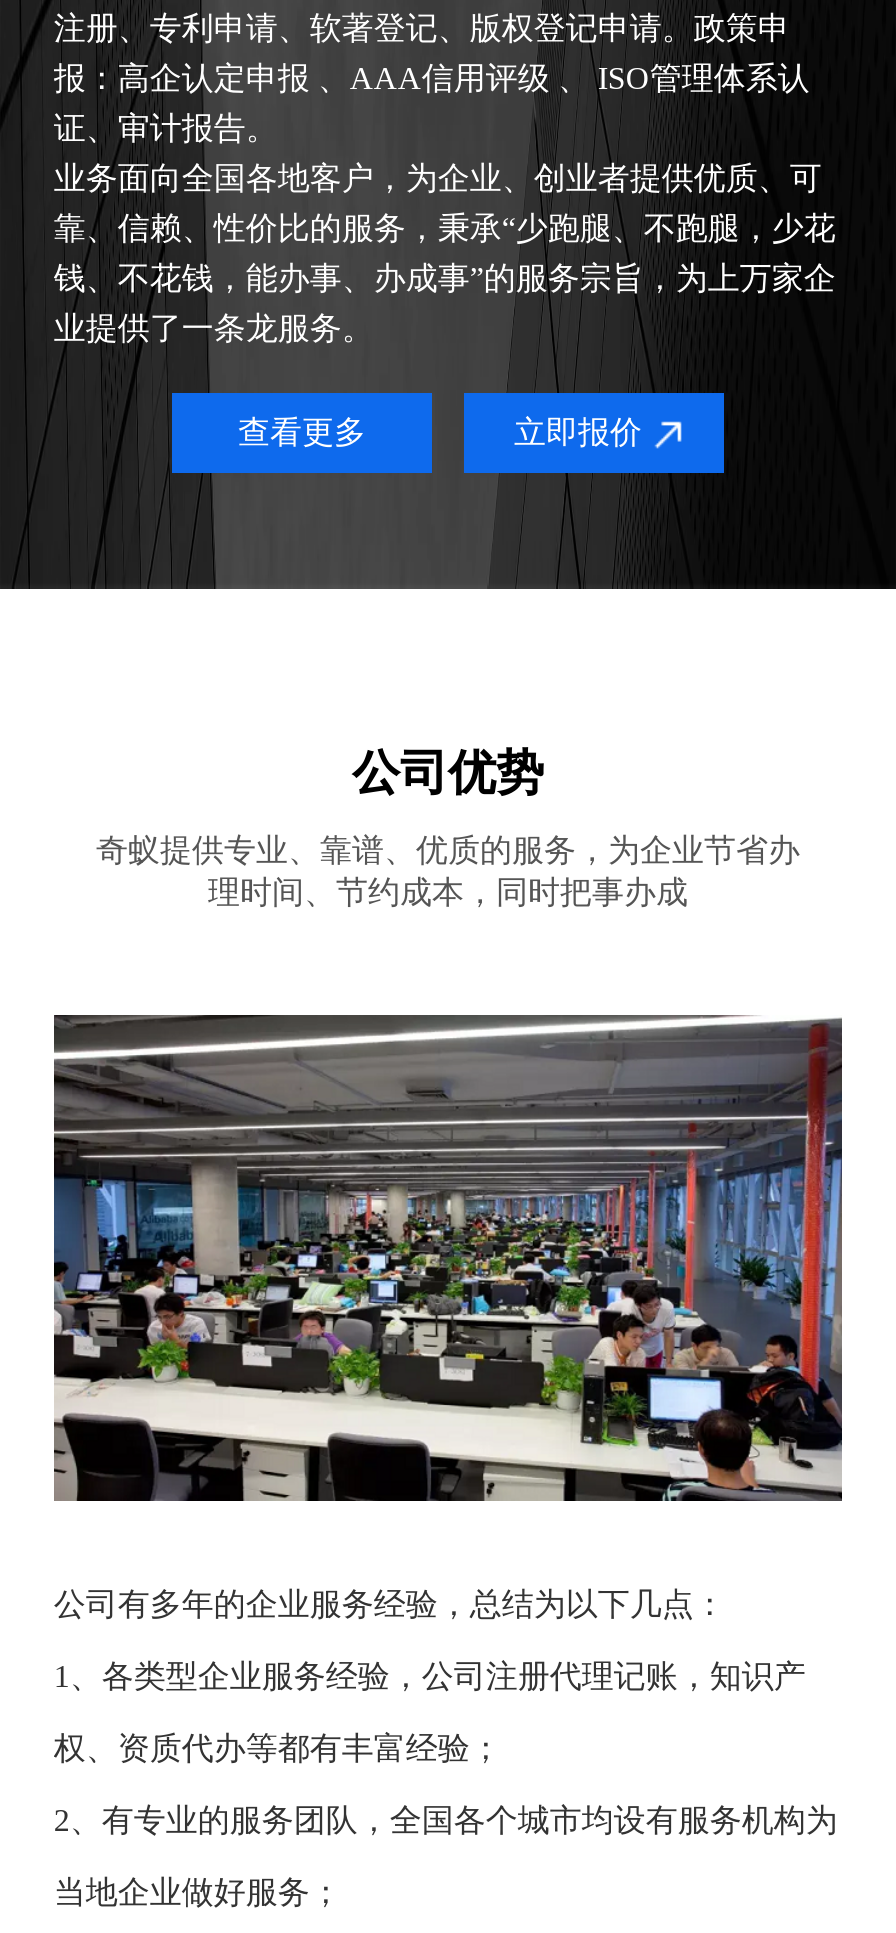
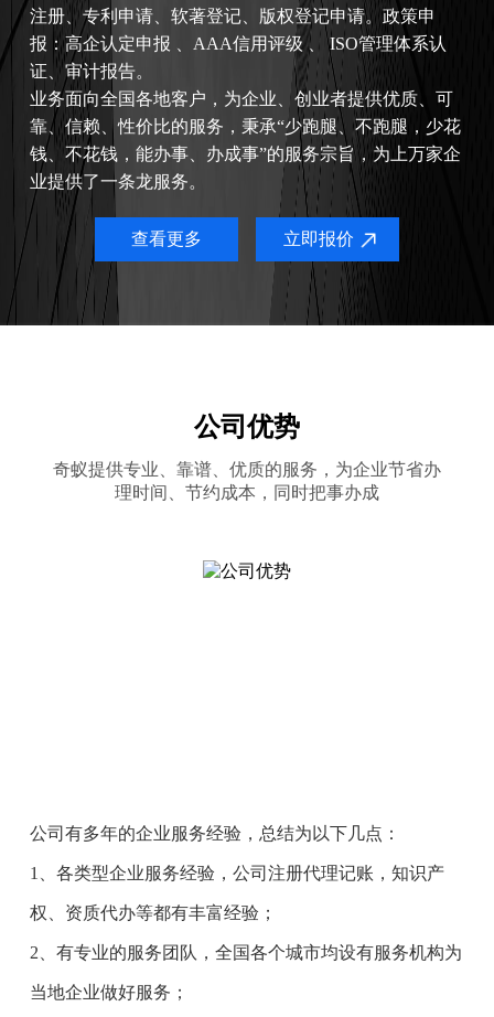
- [image]
